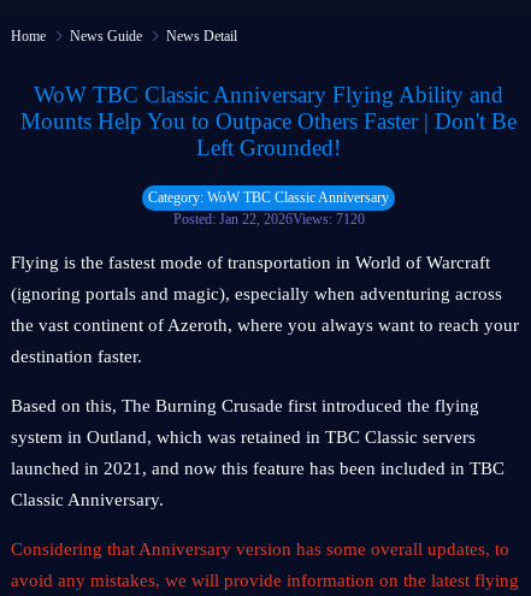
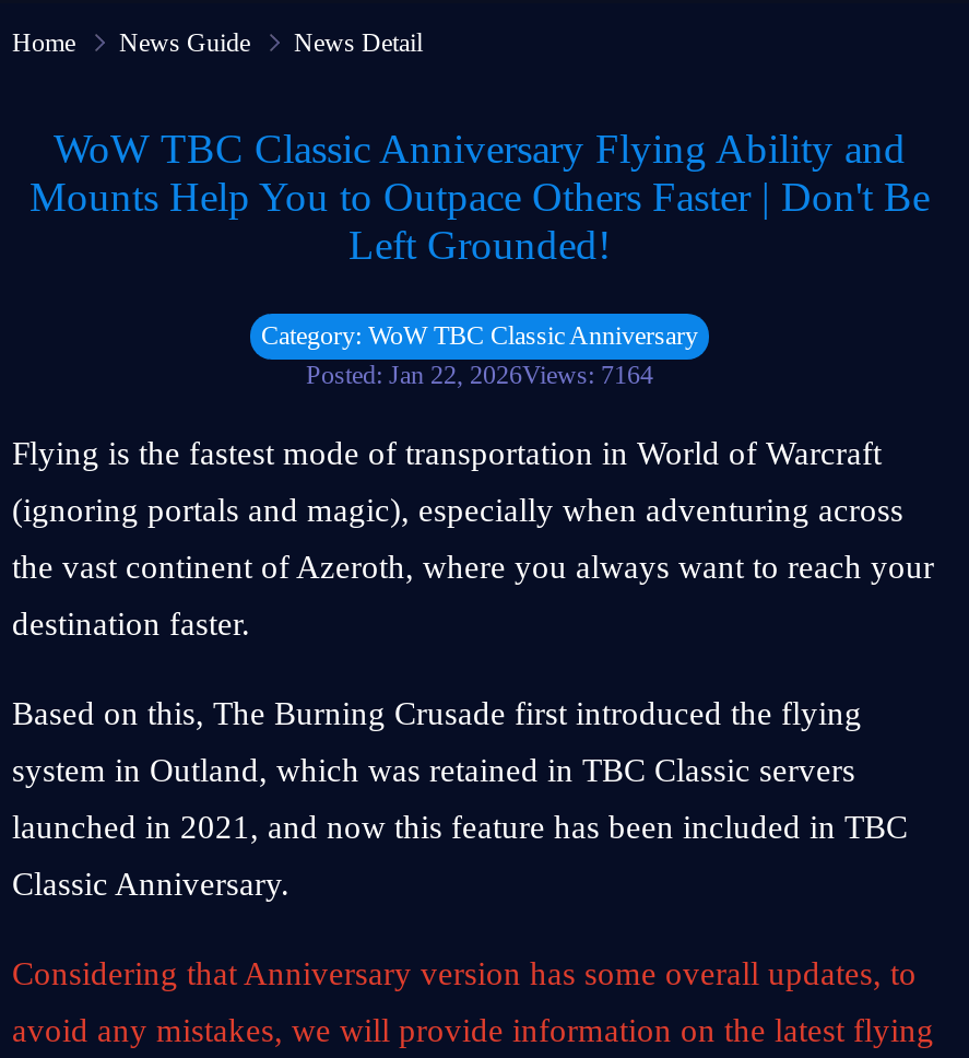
- Posted: Jan 22, 2026Views: 7120
+ Posted: Jan 22, 2026Views: 7164
